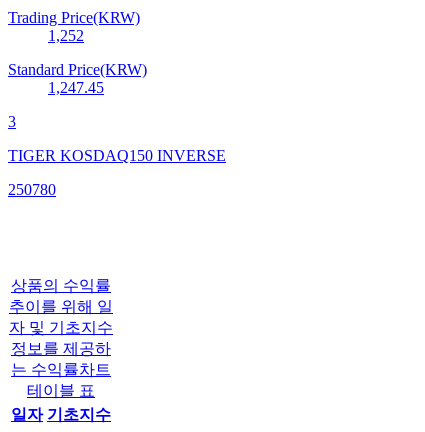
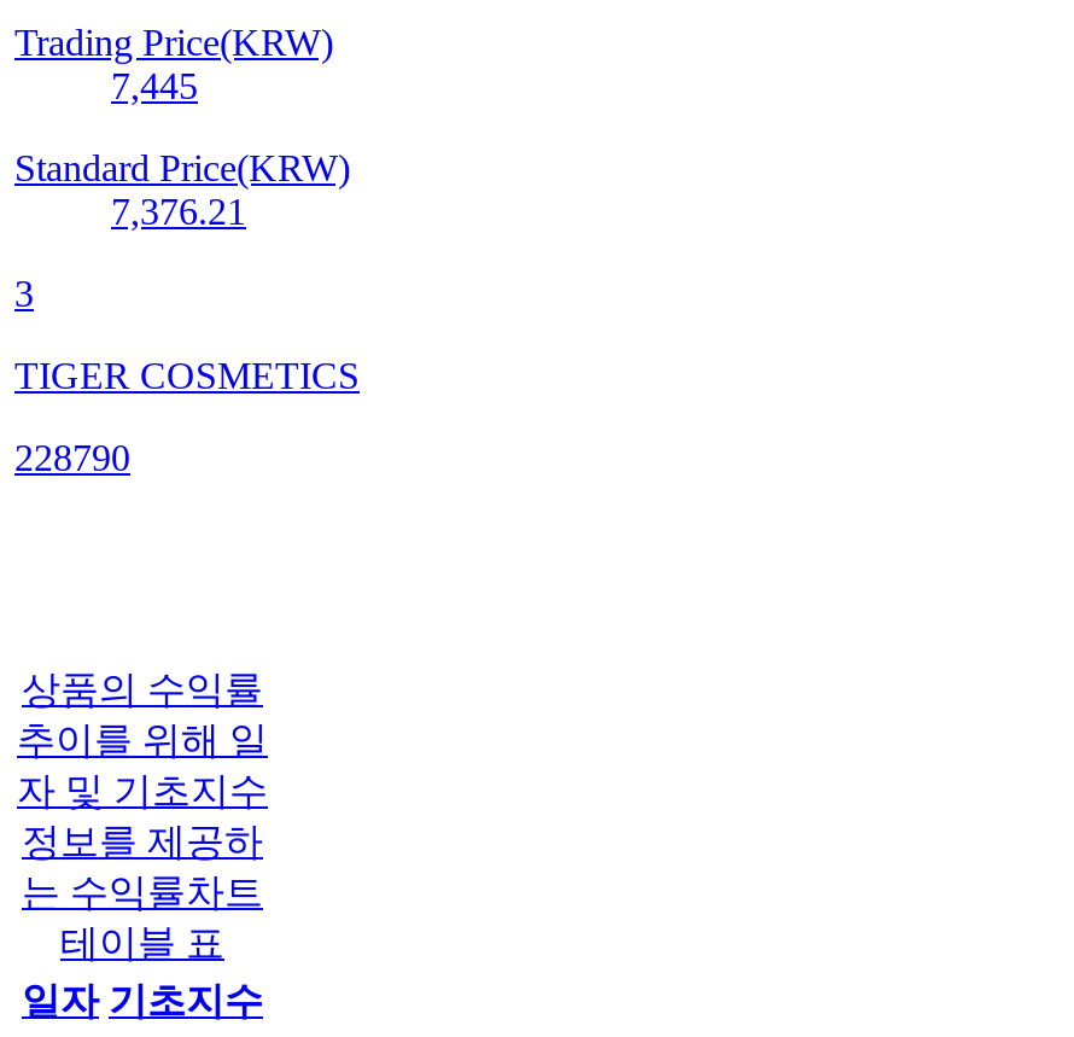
- 1,252
+ 7,445

- 1,247.45
+ 7,376.21

- TIGER KOSDAQ150 INVERSE
+ TIGER COSMETICS

- 250780
+ 228790
